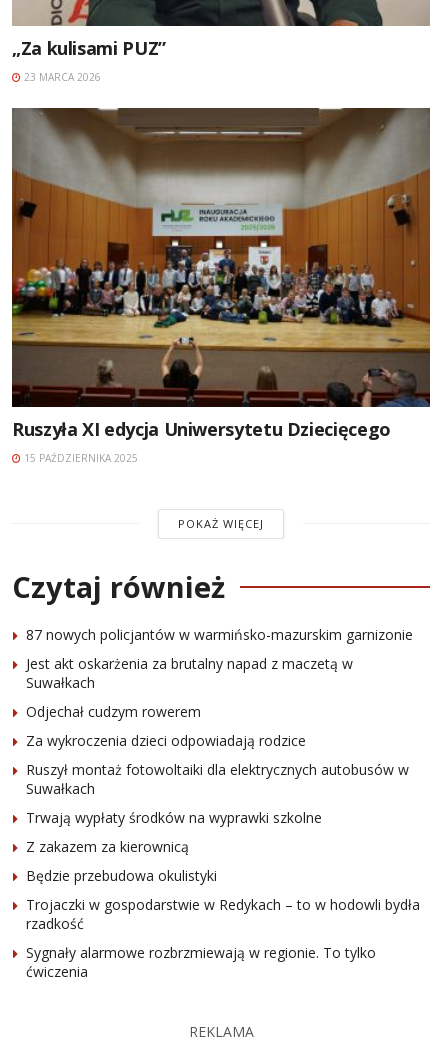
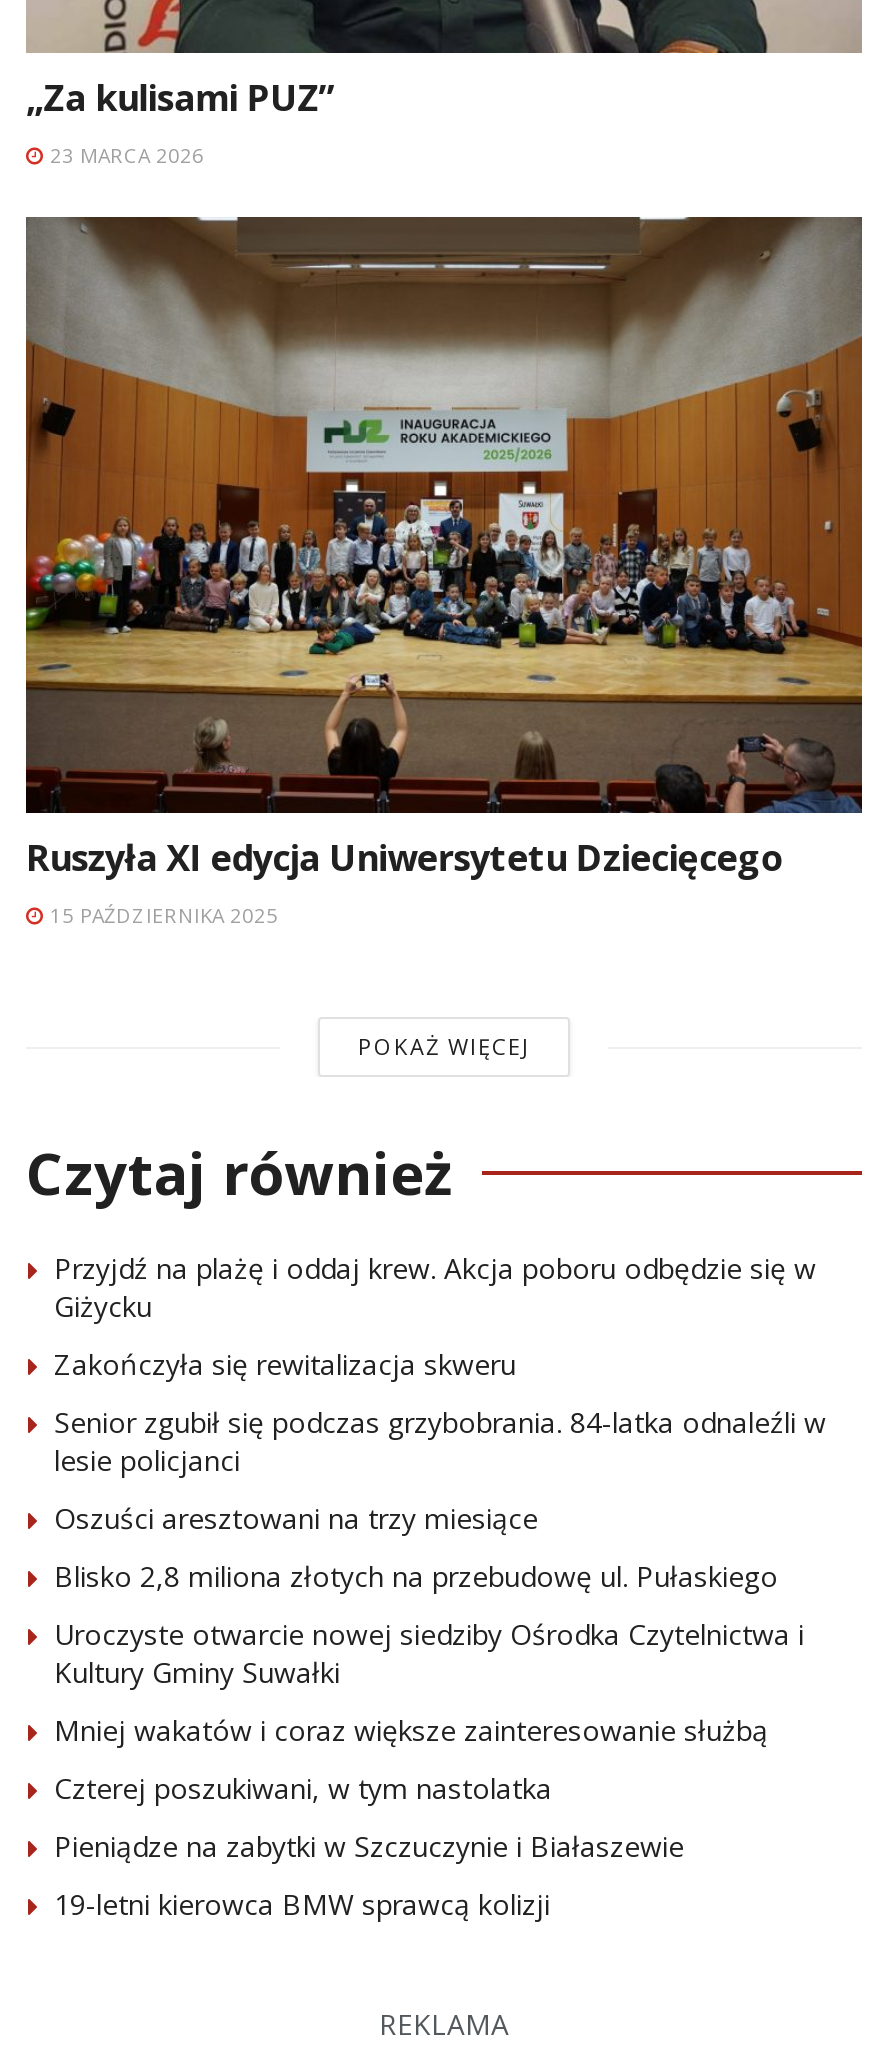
- 87 nowych policjantów w warmińsko-mazurskim garnizonie
+ Przyjdź na plażę i oddaj krew. Akcja poboru odbędzie się w
+ Giżycku

- Jest akt oskarżenia za brutalny napad z maczetą w
- Suwałkach
+ Zakończyła się rewitalizacja skweru

- Odjechał cudzym rowerem
+ Senior zgubił się podczas grzybobrania. 84-latka odnaleźli w
+ lesie policjanci

- Za wykroczenia dzieci odpowiadają rodzice
+ Oszuści aresztowani na trzy miesiące

- Ruszył montaż fotowoltaiki dla elektrycznych autobusów w
- Suwałkach
+ Blisko 2,8 miliona złotych na przebudowę ul. Pułaskiego

- Trwają wypłaty środków na wyprawki szkolne
+ Uroczyste otwarcie nowej siedziby Ośrodka Czytelnictwa i
+ Kultury Gminy Suwałki

- Z zakazem za kierownicą
+ Mniej wakatów i coraz większe zainteresowanie służbą

- Będzie przebudowa okulistyki
+ Czterej poszukiwani, w tym nastolatka

- Trojaczki w gospodarstwie w Redykach – to w hodowli bydła
- rzadkość
+ Pieniądze na zabytki w Szczuczynie i Białaszewie

- Sygnały alarmowe rozbrzmiewają w regionie. To tylko
- ćwiczenia
+ 19-letni kierowca BMW sprawcą kolizji
